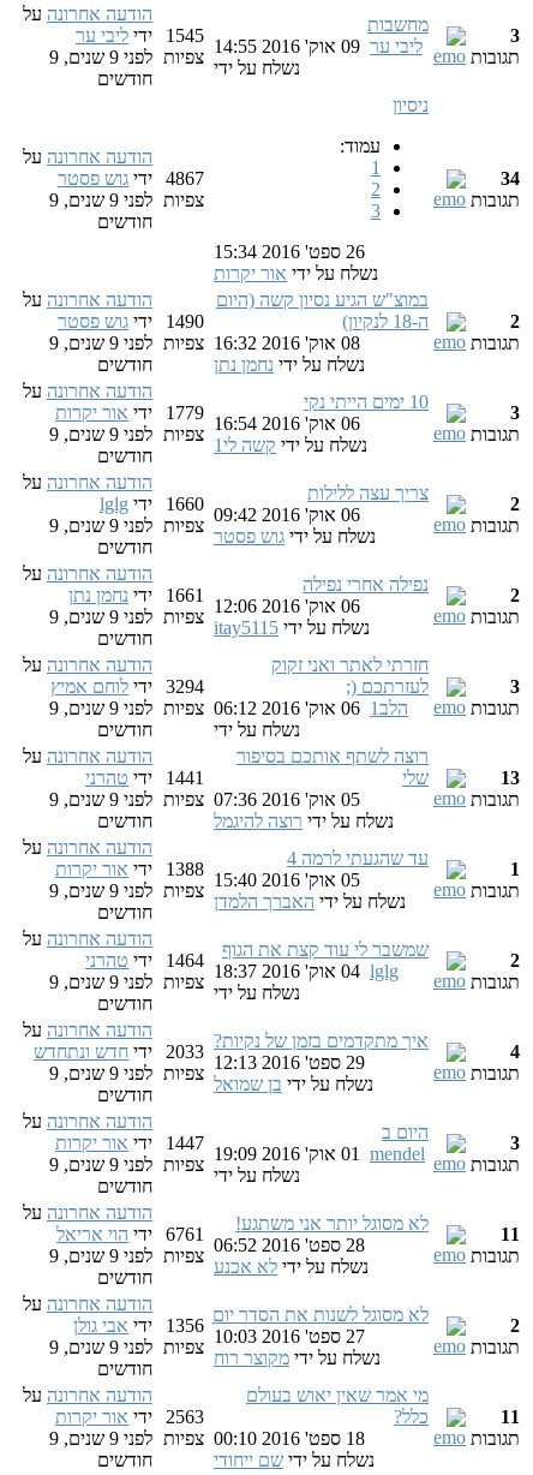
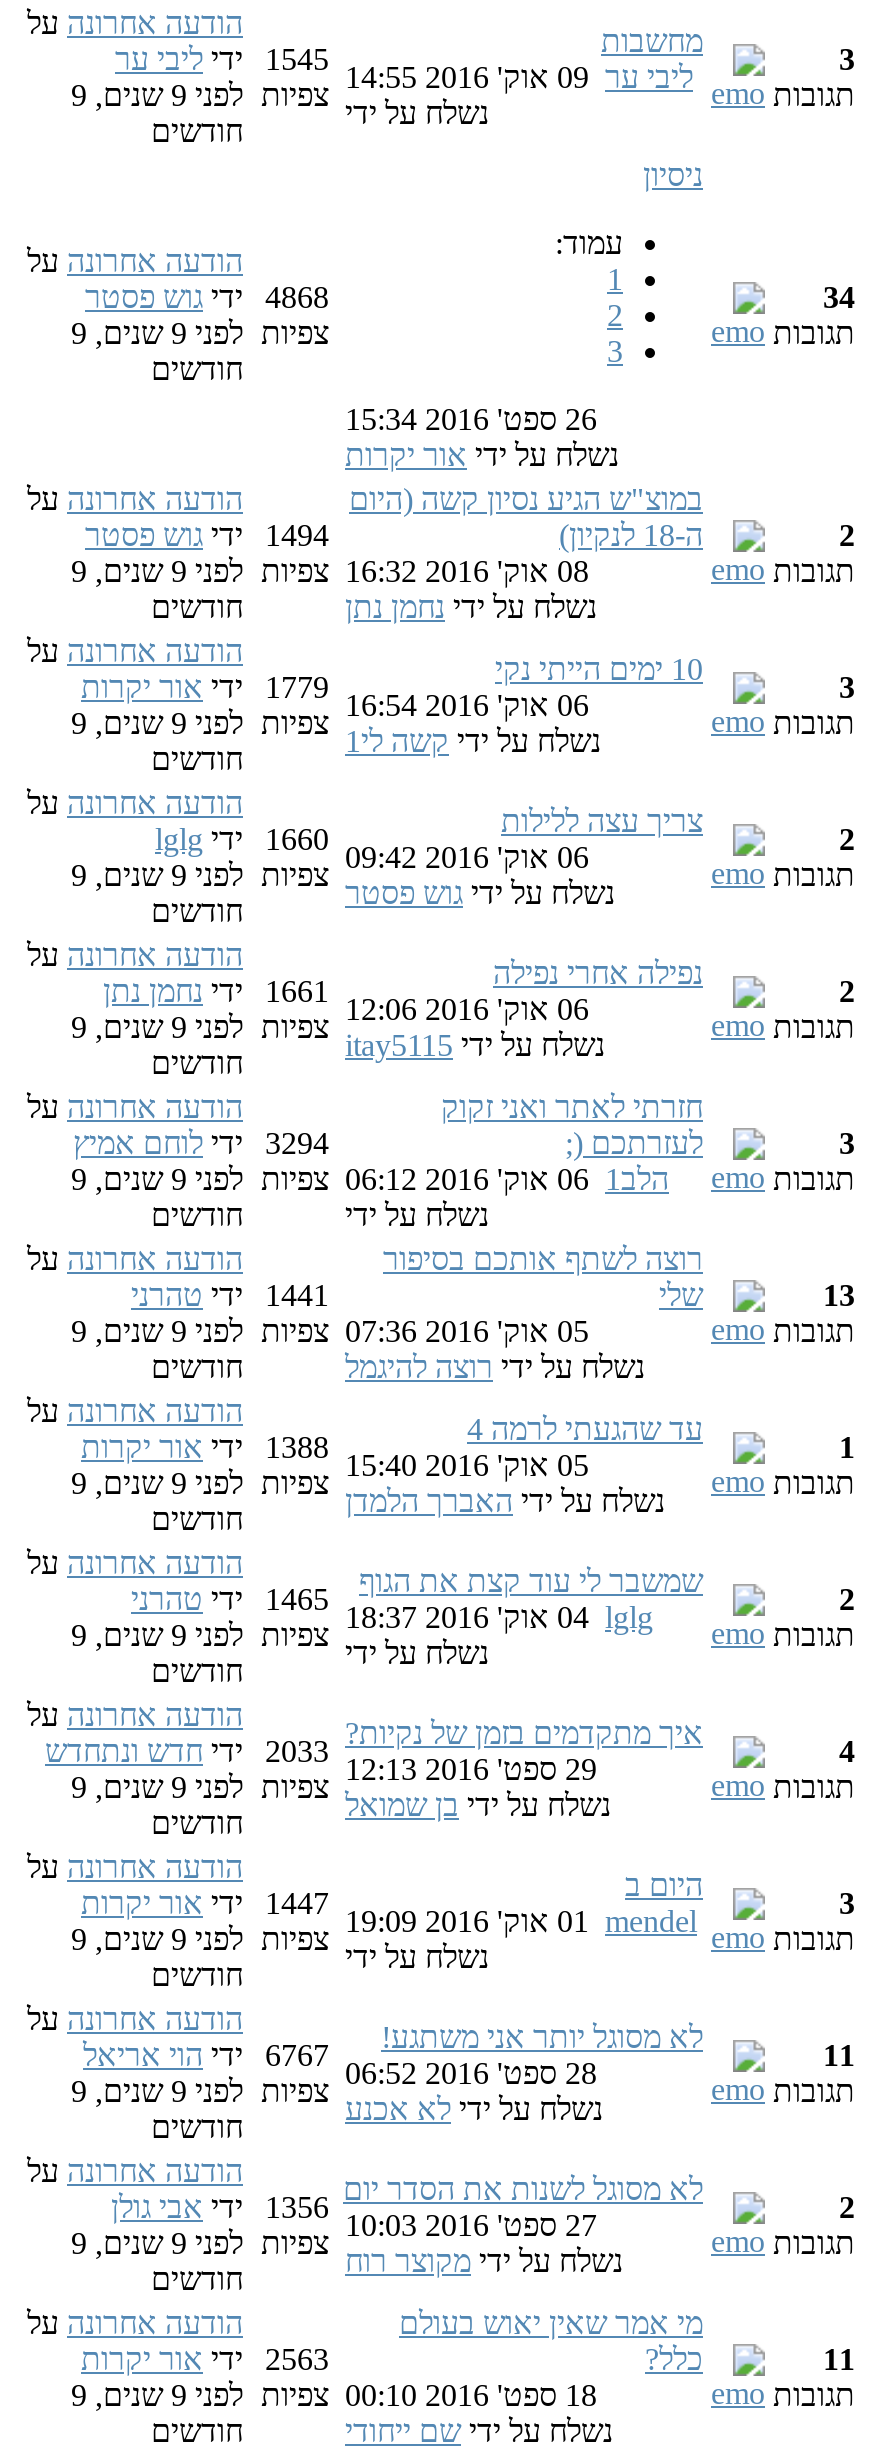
- 4867 ידי גוש פסטר
+ 4868 ידי גוש פסטר

- 1490 ידי גוש פסטר
+ 1494 ידי גוש פסטר

- 1464 ידי טהרני
+ 1465 ידי טהרני

- 6761 ידי הוי אריאל
+ 6767 ידי הוי אריאל
